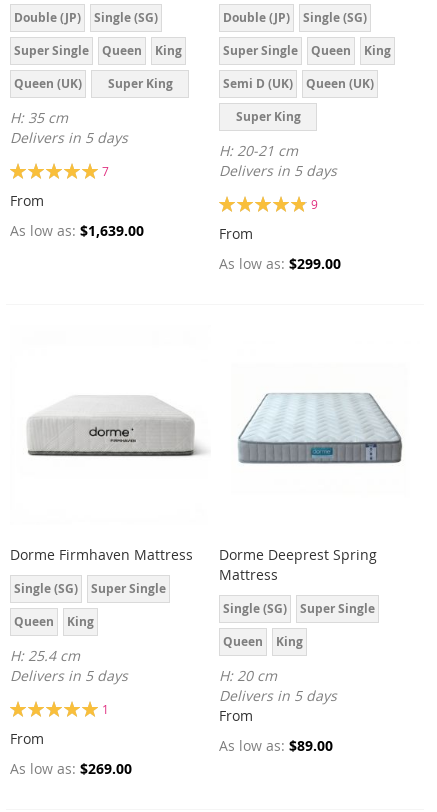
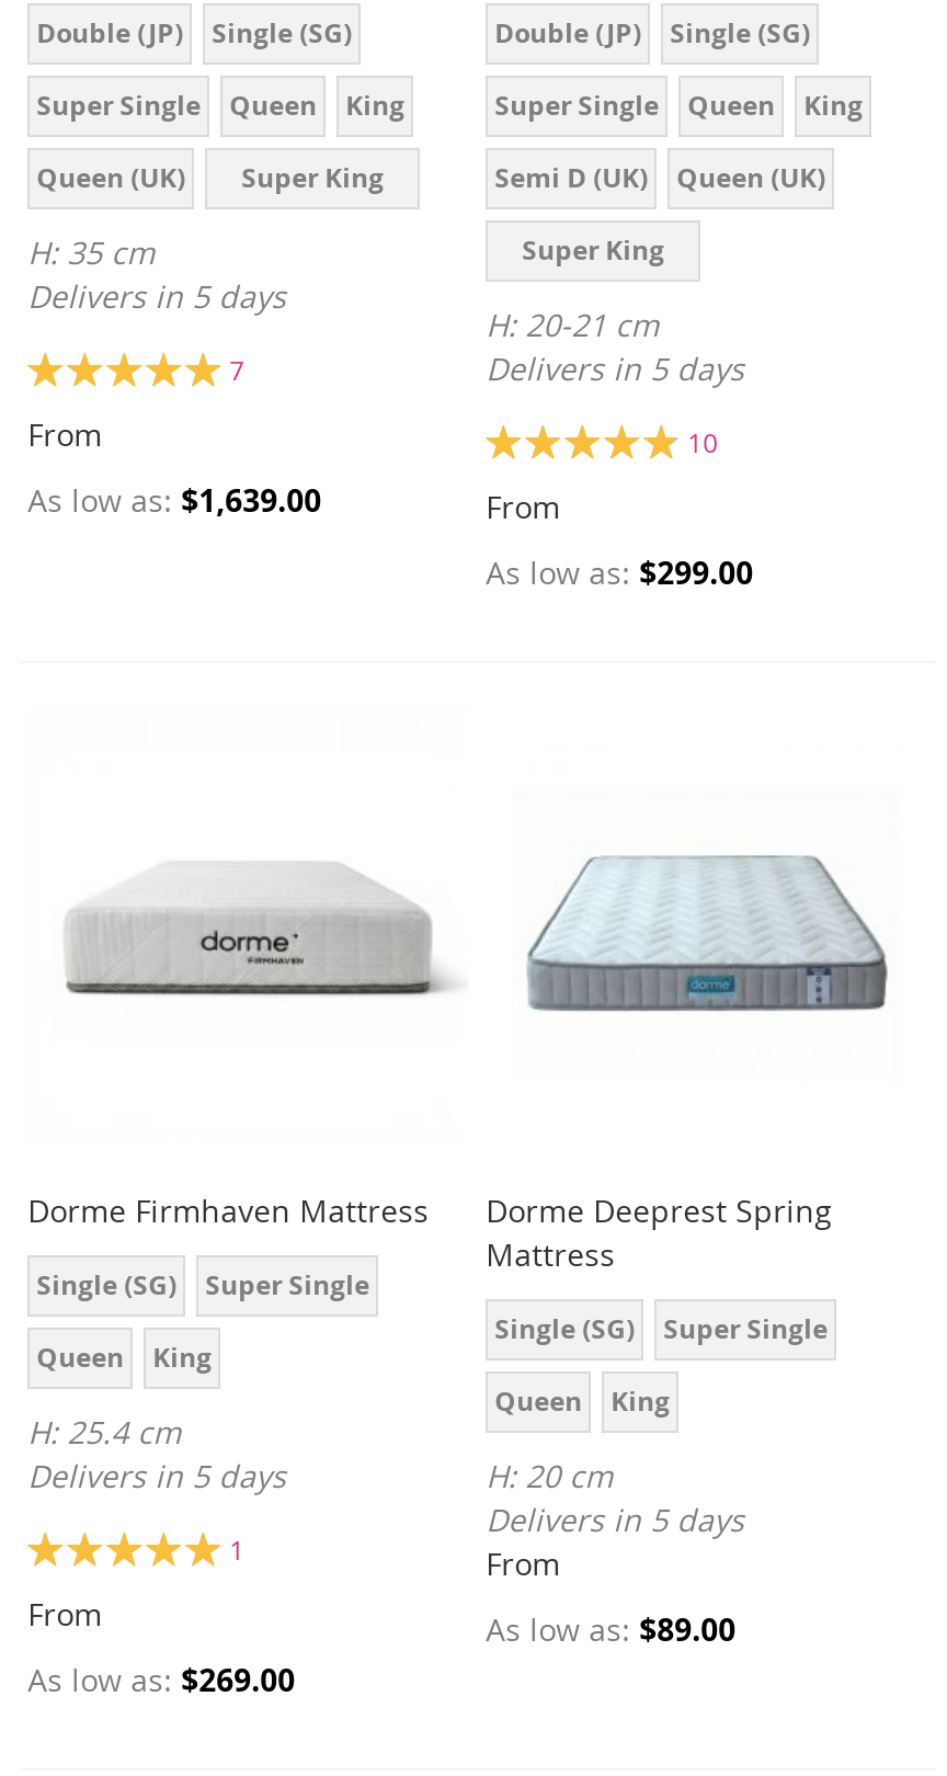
- 9
+ 10
